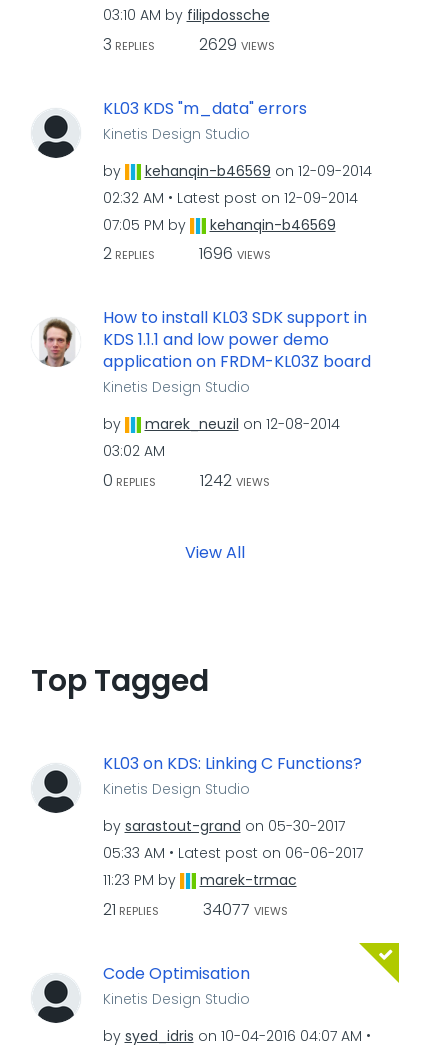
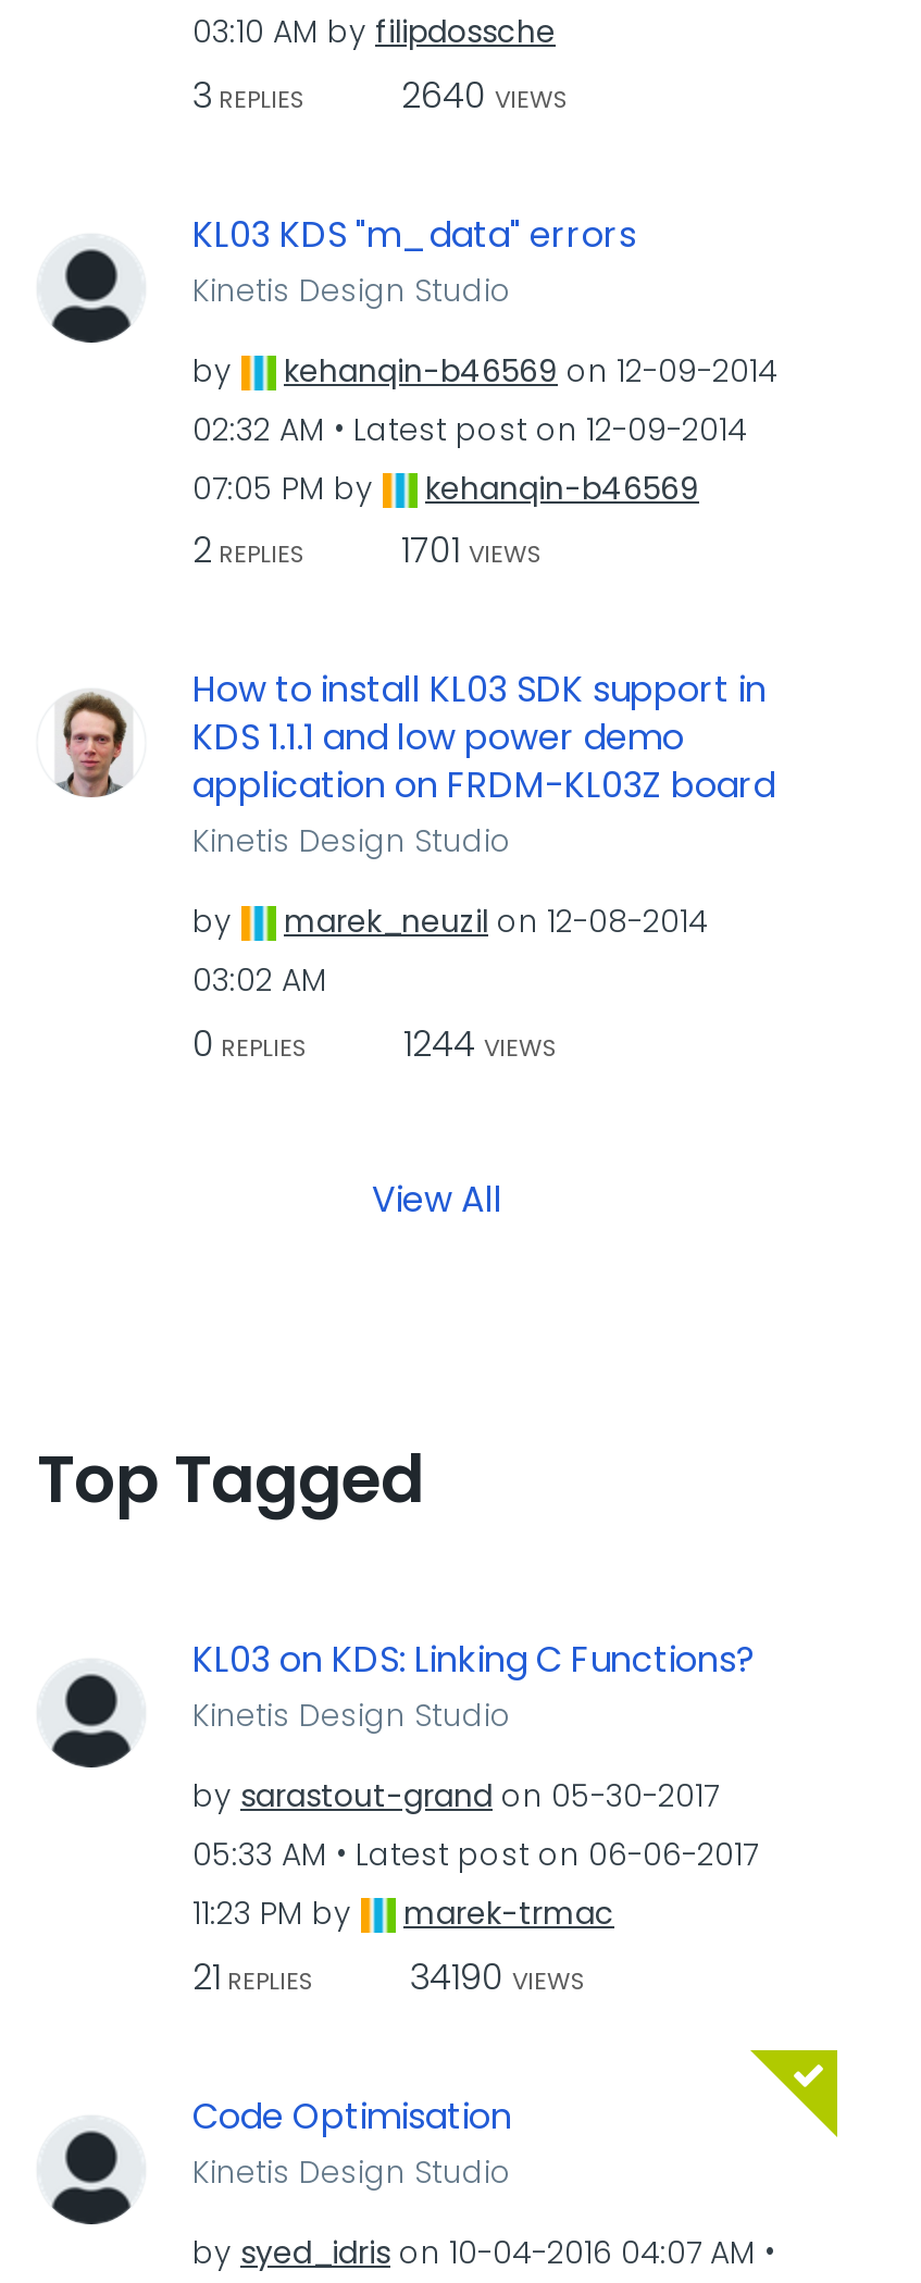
- 3 REPLIES 2629 VIEWS
+ 3 REPLIES 2640 VIEWS

- 2 REPLIES 1696 VIEWS
+ 2 REPLIES 1701 VIEWS

- 1242 VIEWS
+ 1244 VIEWS

- 21 REPLIES 34077 VIEWS
+ 21 REPLIES 34190 VIEWS
